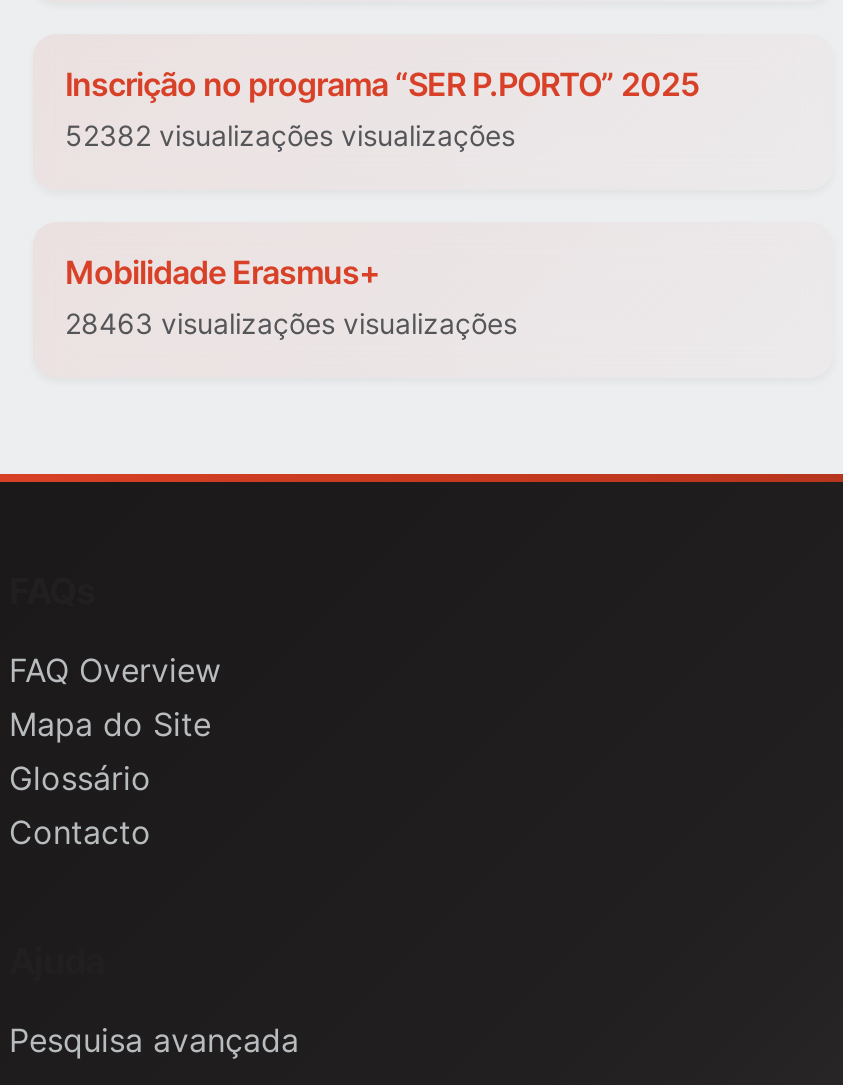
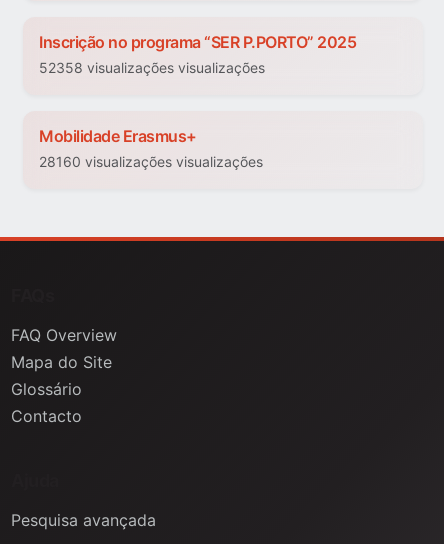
- 52382 visualizações visualizações
+ 52358 visualizações visualizações

- 28463 visualizações visualizações
+ 28160 visualizações visualizações
